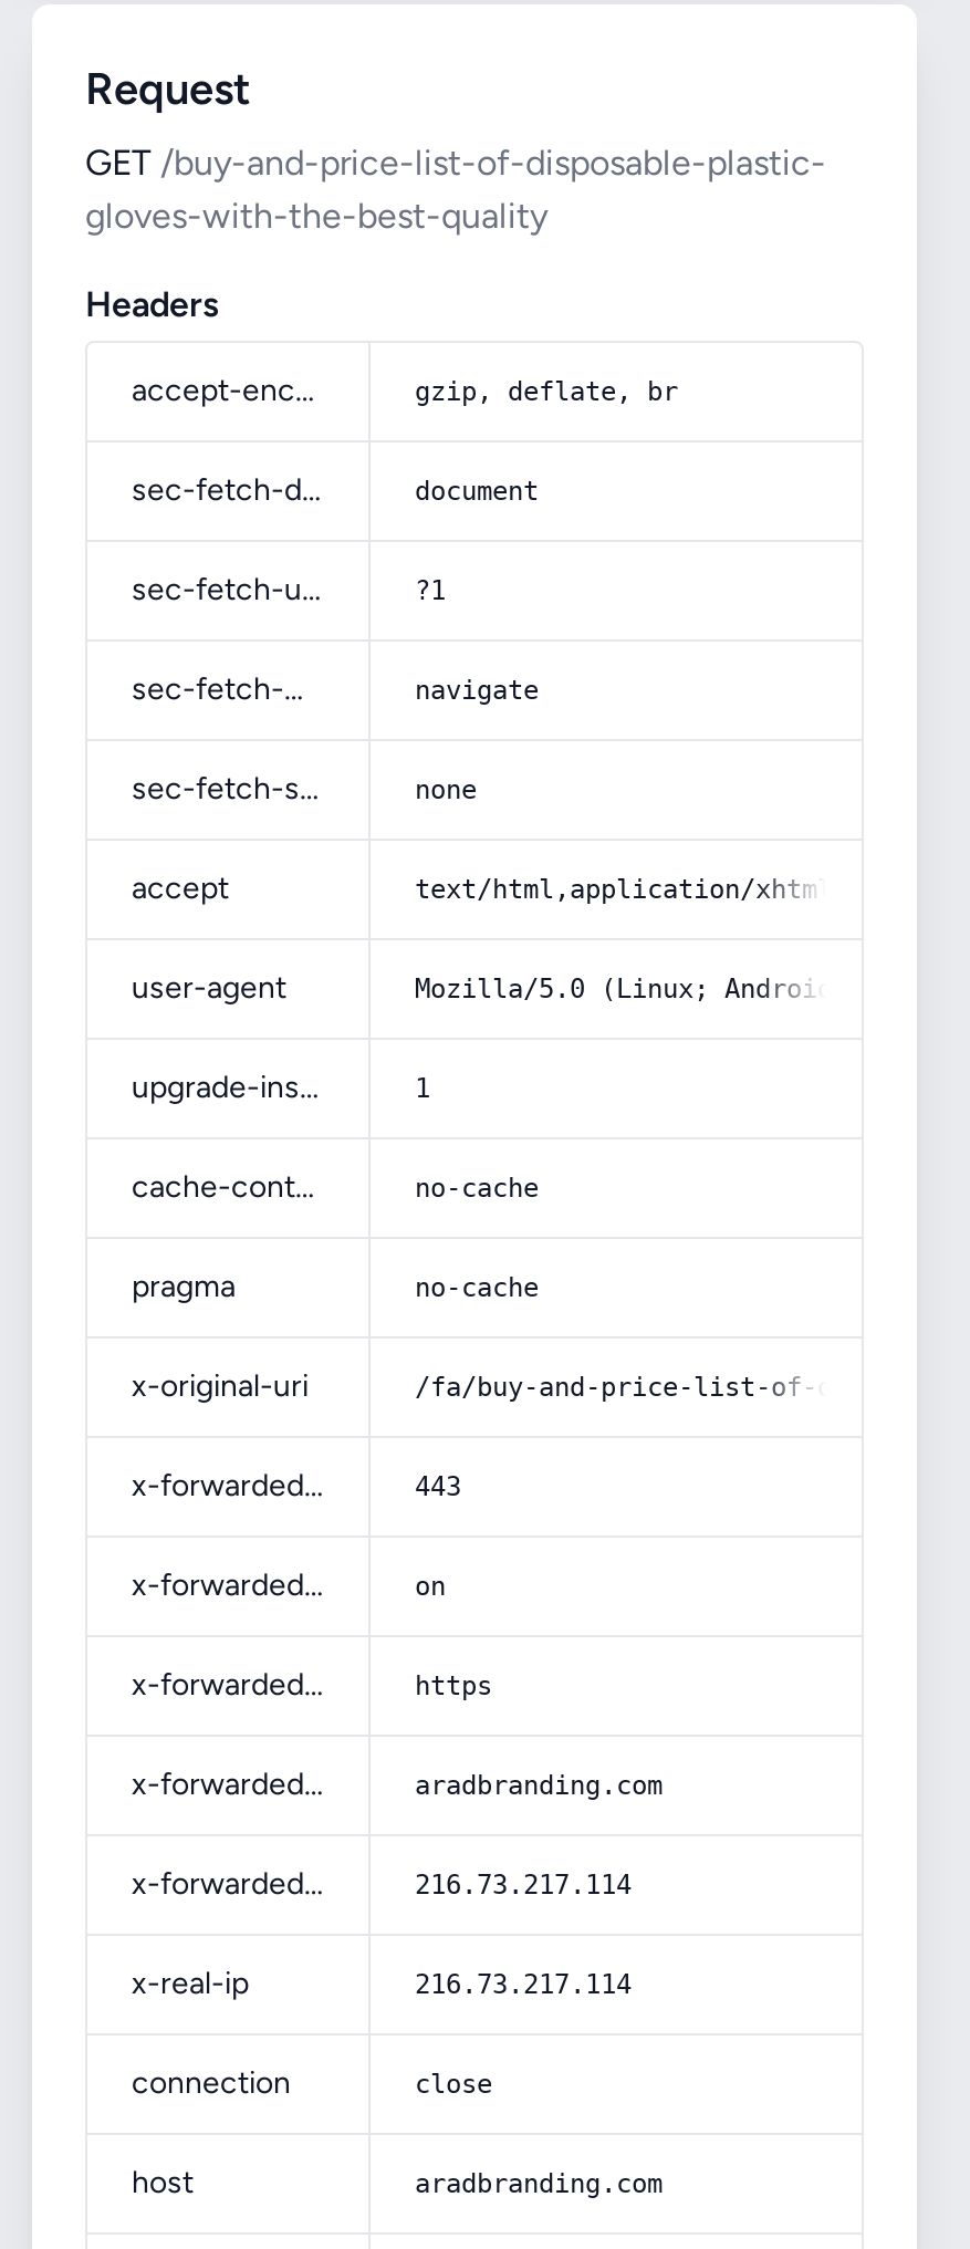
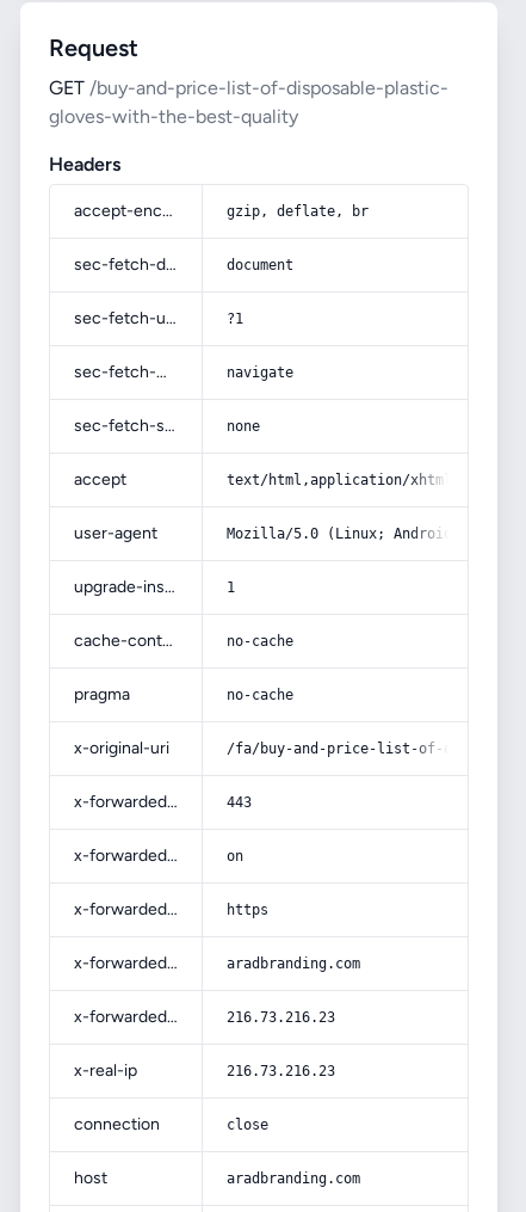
- 216.73.217.114
+ 216.73.216.23

- 216.73.217.114
+ 216.73.216.23
